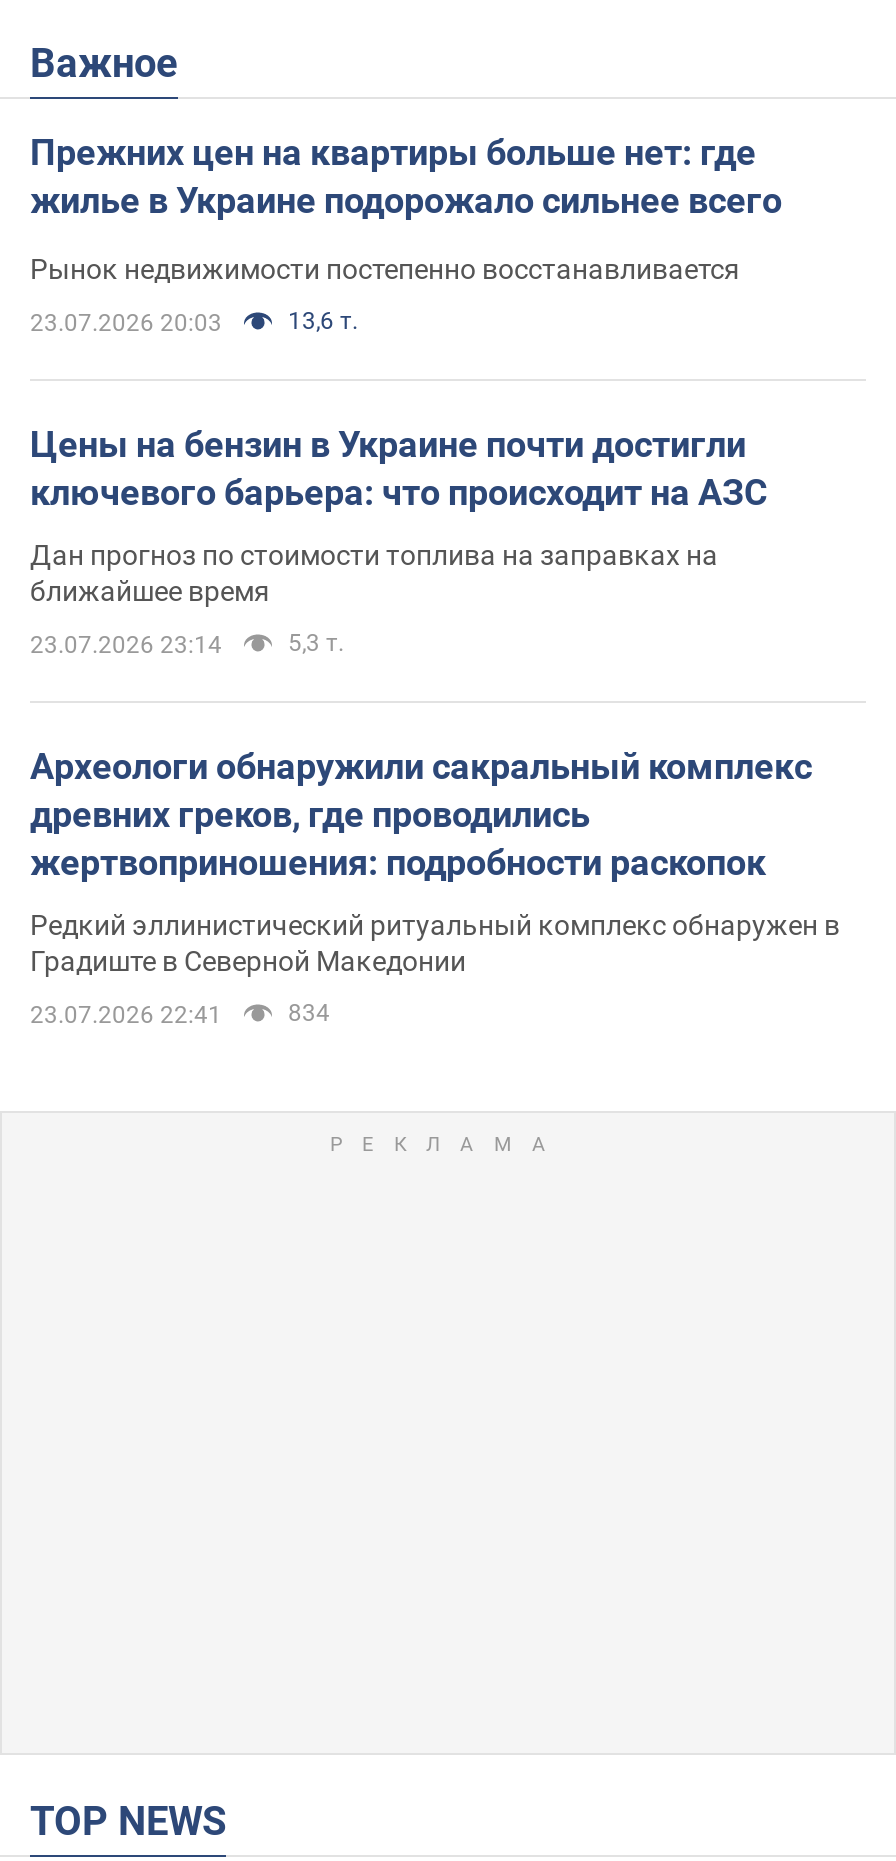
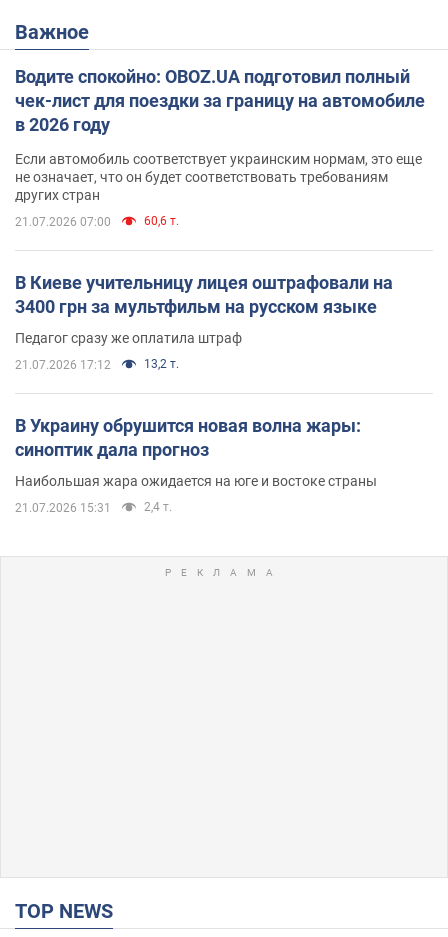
- Прежних цен на квартиры больше нет: где
- жилье в Украине подорожало сильнее всего
+ Водите спокойно: OBOZ.UA подготовил полный
+ чек-лист для поездки за границу на автомобиле
+ в 2026 году

- Рынок недвижимости постепенно восстанавливается
+ Если автомобиль соответствует украинским нормам, это еще
+ не означает, что он будет соответствовать требованиям
+ других стран

- 23.07.2026 20:03
- 13,6 т.
+ 21.07.2026 07:00
+ 60,6 т.

- Цены на бензин в Украине почти достигли
- ключевого барьера: что происходит на АЗС
+ В Киеве учительницу лицея оштрафовали на
+ 3400 грн за мультфильм на русском языке

- Дан прогноз по стоимости топлива на заправках на
- ближайшее время
+ Педагог сразу же оплатила штраф

- 23.07.2026 23:14
- 5,3 т.
+ 21.07.2026 17:12
+ 13,2 т.

- Археологи обнаружили сакральный комплекс
- древних греков, где проводились
- жертвоприношения: подробности раскопок
+ В Украину обрушится новая волна жары:
+ синоптик дала прогноз

- Редкий эллинистический ритуальный комплекс обнаружен в
- Градиште в Северной Македонии
+ Наибольшая жара ожидается на юге и востоке страны

- 23.07.2026 22:41
- 834
+ 21.07.2026 15:31
+ 2,4 т.
